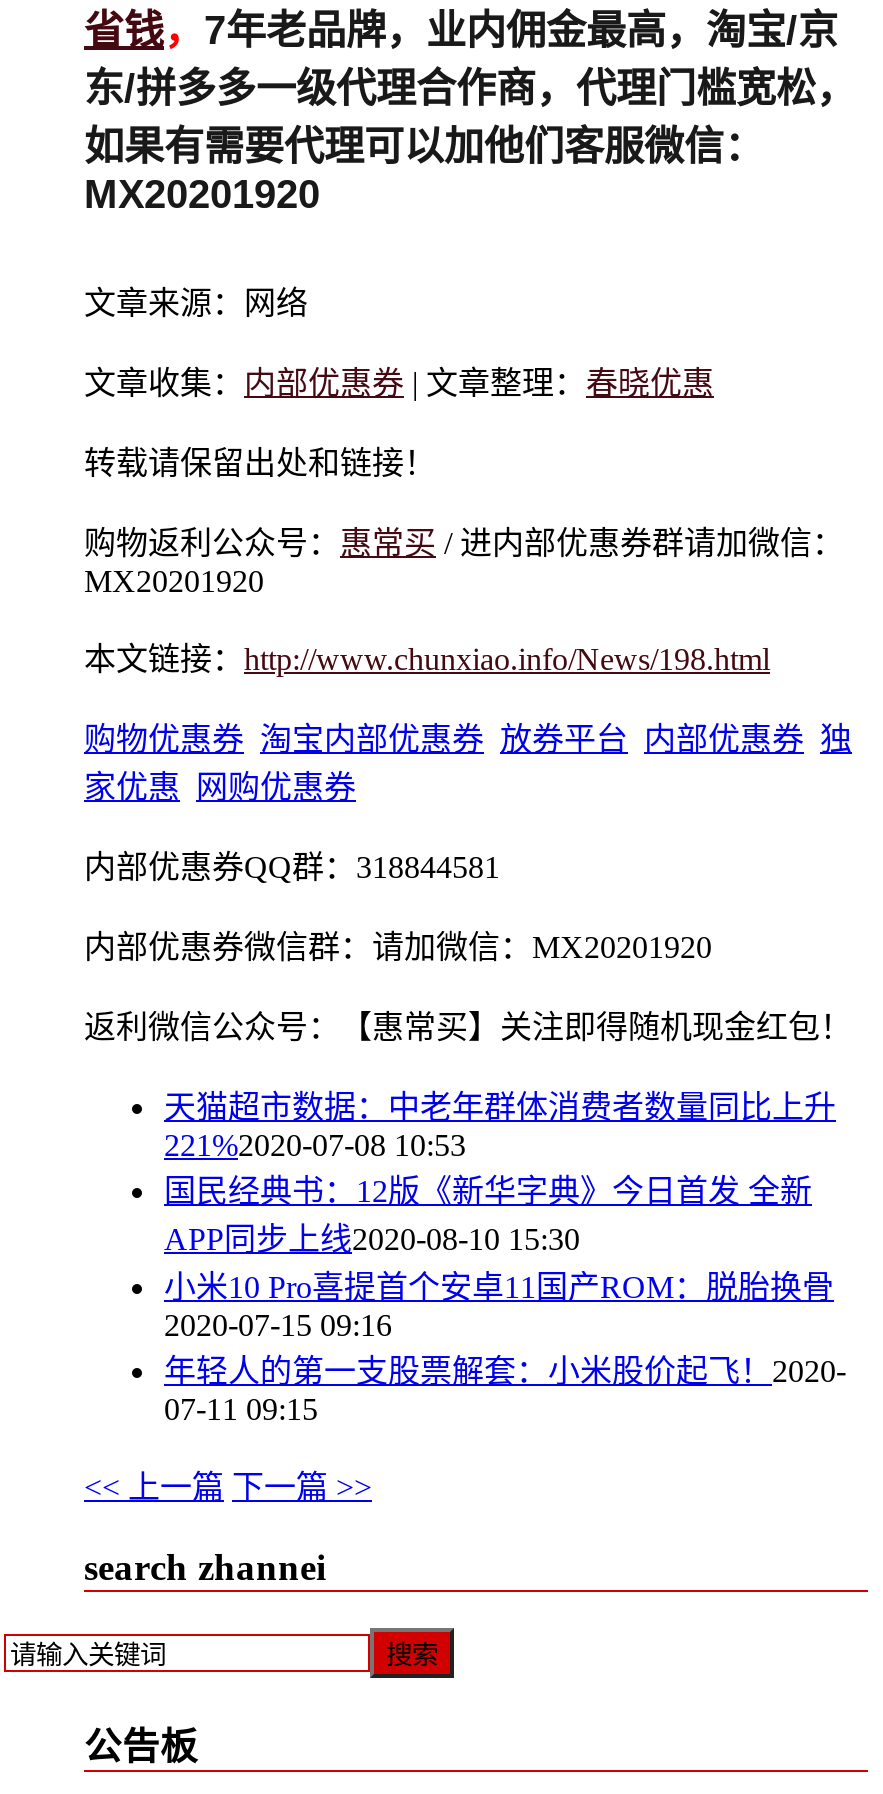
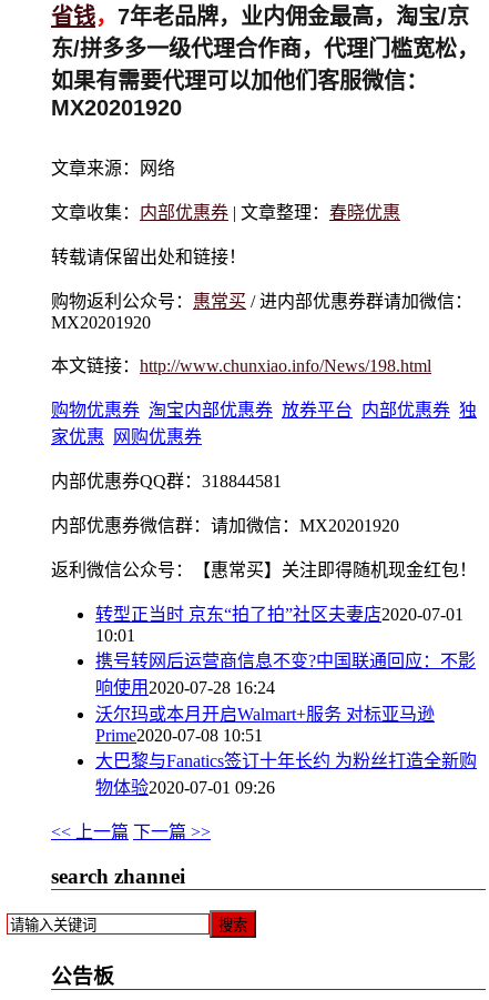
- 天猫超市数据：中老年群体消费者数量同比上升
- 221%2020-07-08 10:53
- 国民经典书：12版《新华字典》今日首发 全新
- APP同步上线2020-08-10 15:30
- 小米10 Pro喜提首个安卓11国产ROM：脱胎换骨
- 2020-07-15 09:16
- 年轻人的第一支股票解套：小米股价起飞！2020-
- 07-11 09:15
+ 转型正当时 京东“拍了拍”社区夫妻店2020-07-01
+ 10:01
+ 携号转网后运营商信息不变?中国联通回应：不影
+ 响使用2020-07-28 16:24
+ 沃尔玛或本月开启Walmart+服务 对标亚马逊
+ Prime2020-07-08 10:51
+ 大巴黎与Fanatics签订十年长约 为粉丝打造全新购
+ 物体验2020-07-01 09:26
